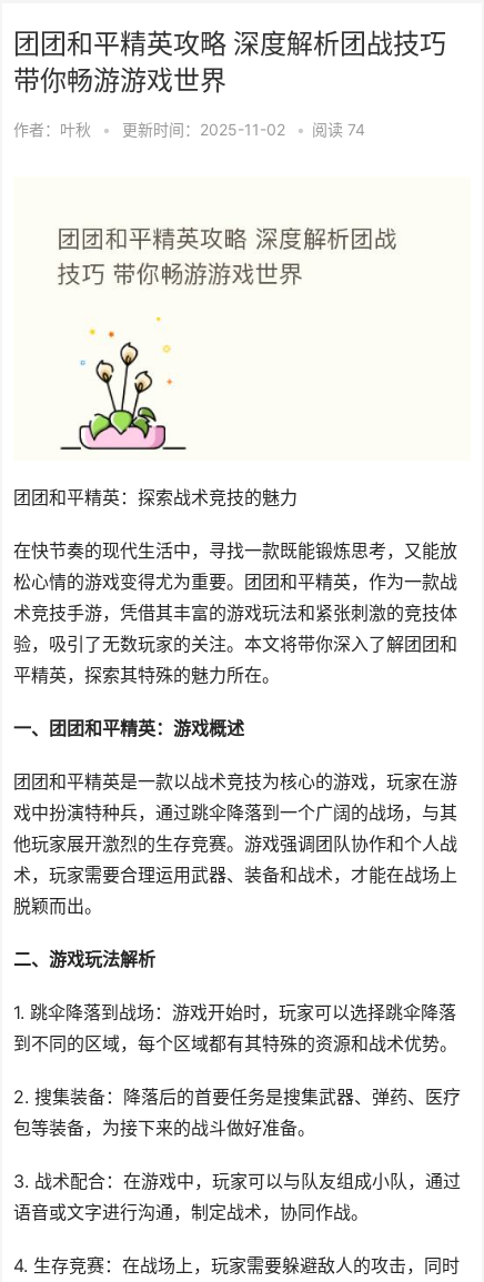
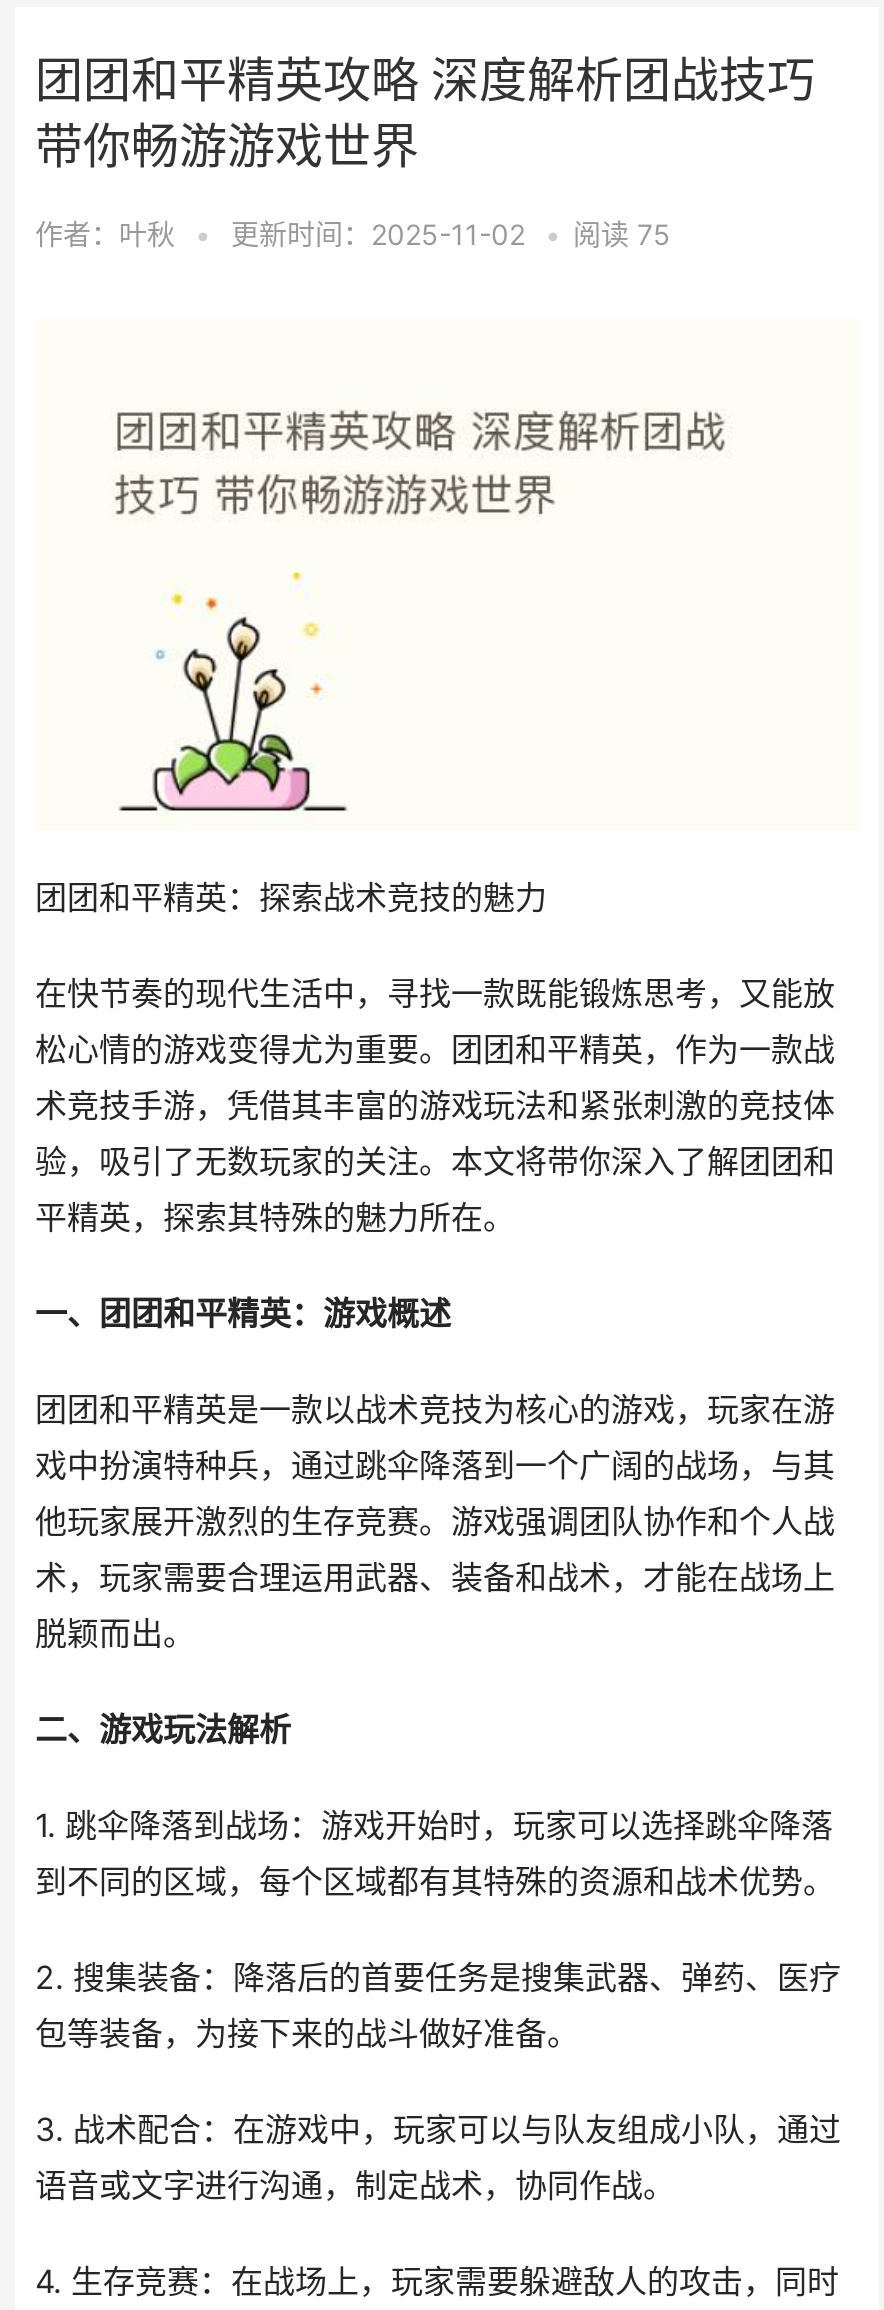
- 作者：叶秋 • 更新时间：2025-11-02 • 阅读74
+ 作者：叶秋 • 更新时间：2025-11-02 • 阅读75
